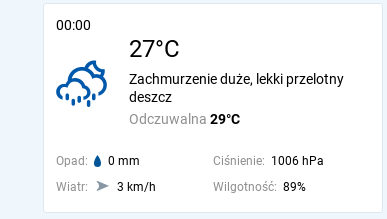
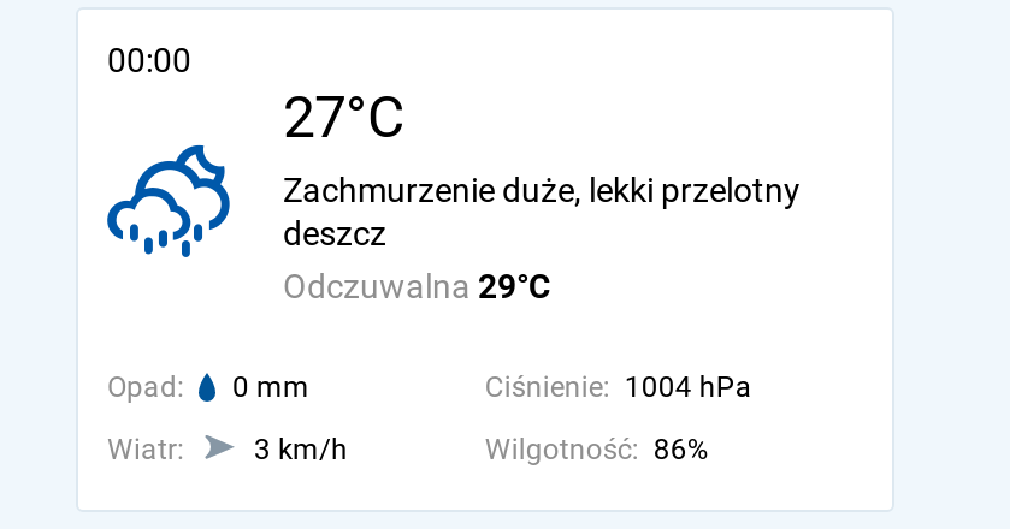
- Ciśnienie: 1006 hPa
+ Ciśnienie: 1004 hPa

- Wilgotność: 89%
+ Wilgotność: 86%
